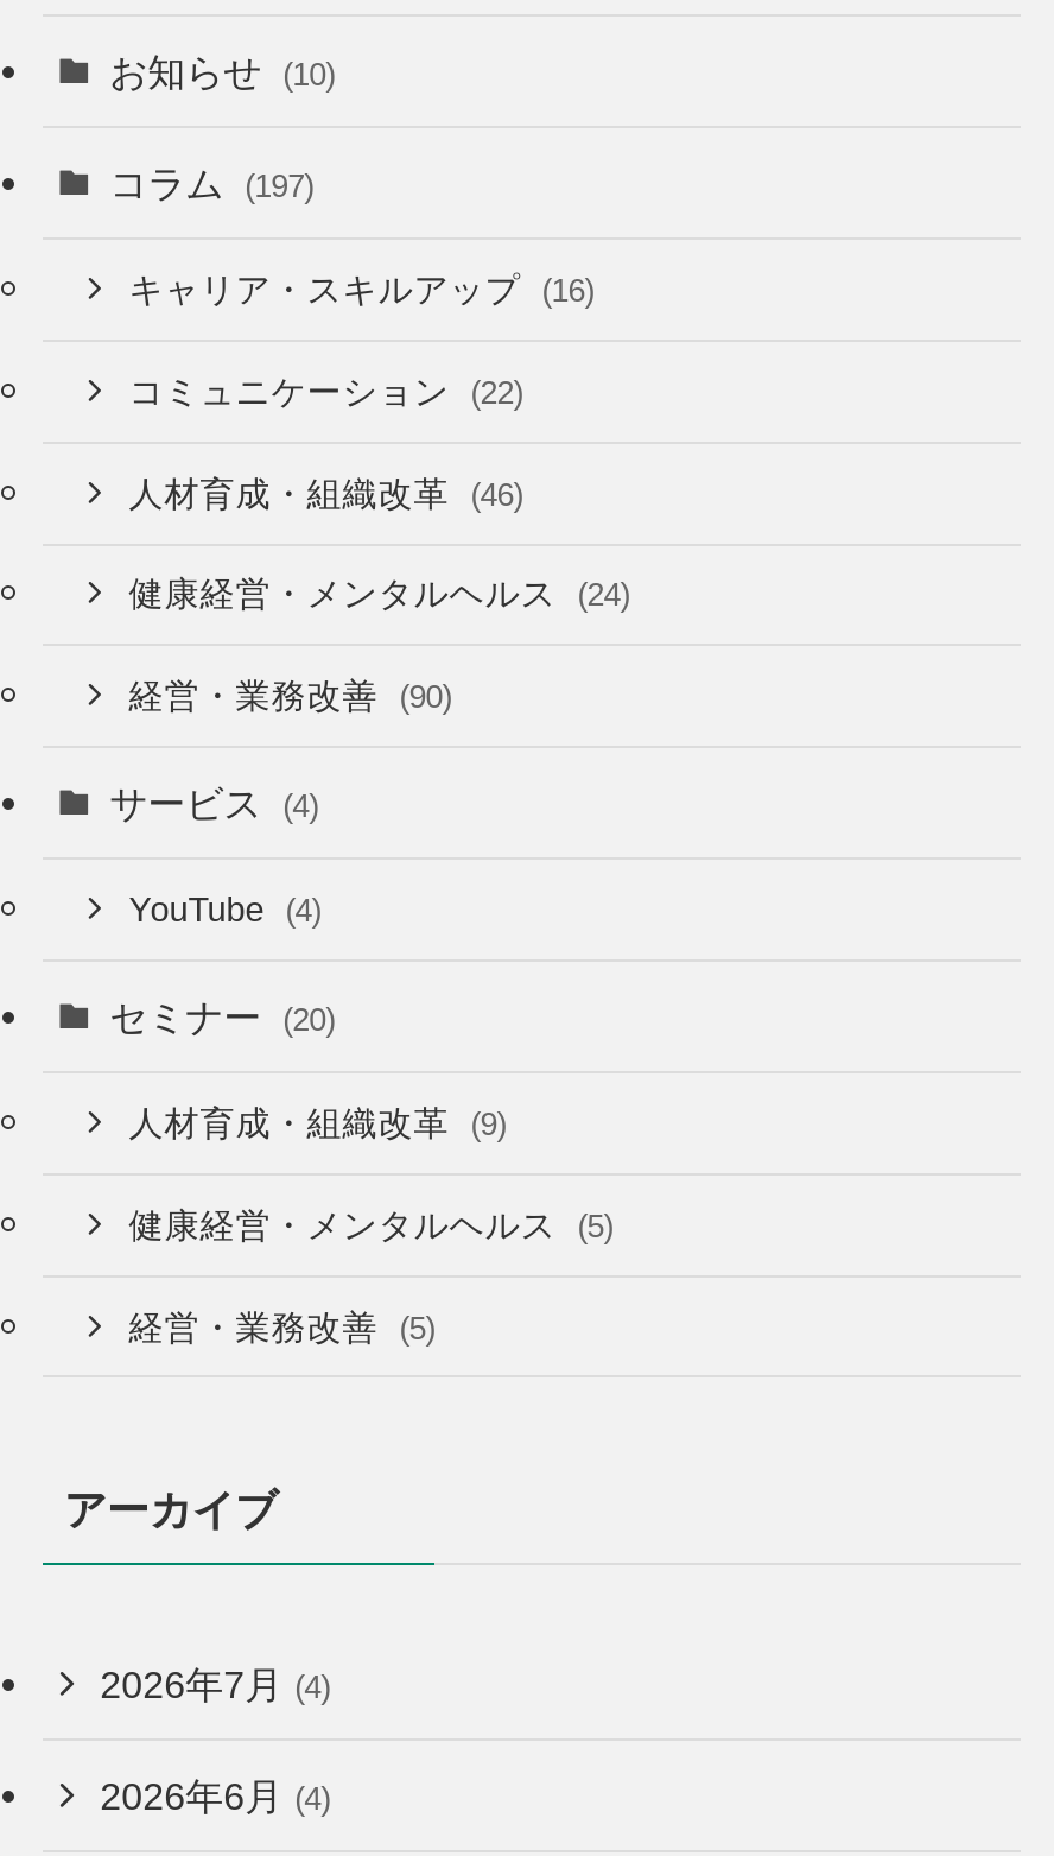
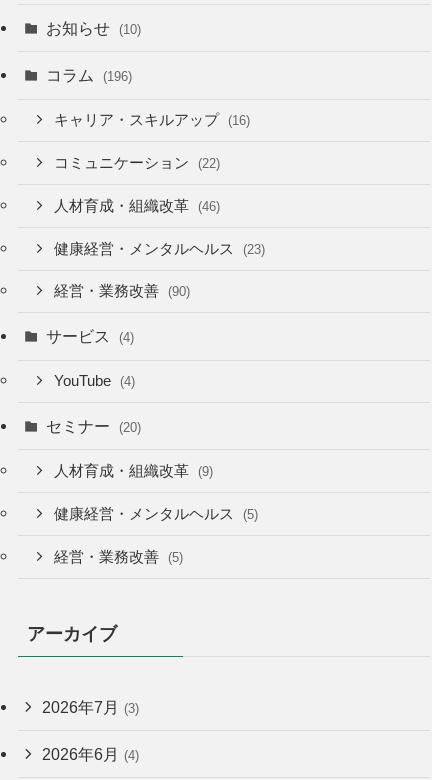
- コラム (197)
+ コラム (196)

- 健康経営・メンタルヘルス (24)
+ 健康経営・メンタルヘルス (23)

- 2026年7月(4)
+ 2026年7月(3)
